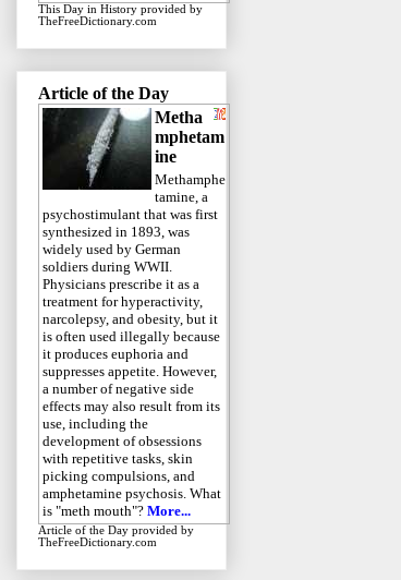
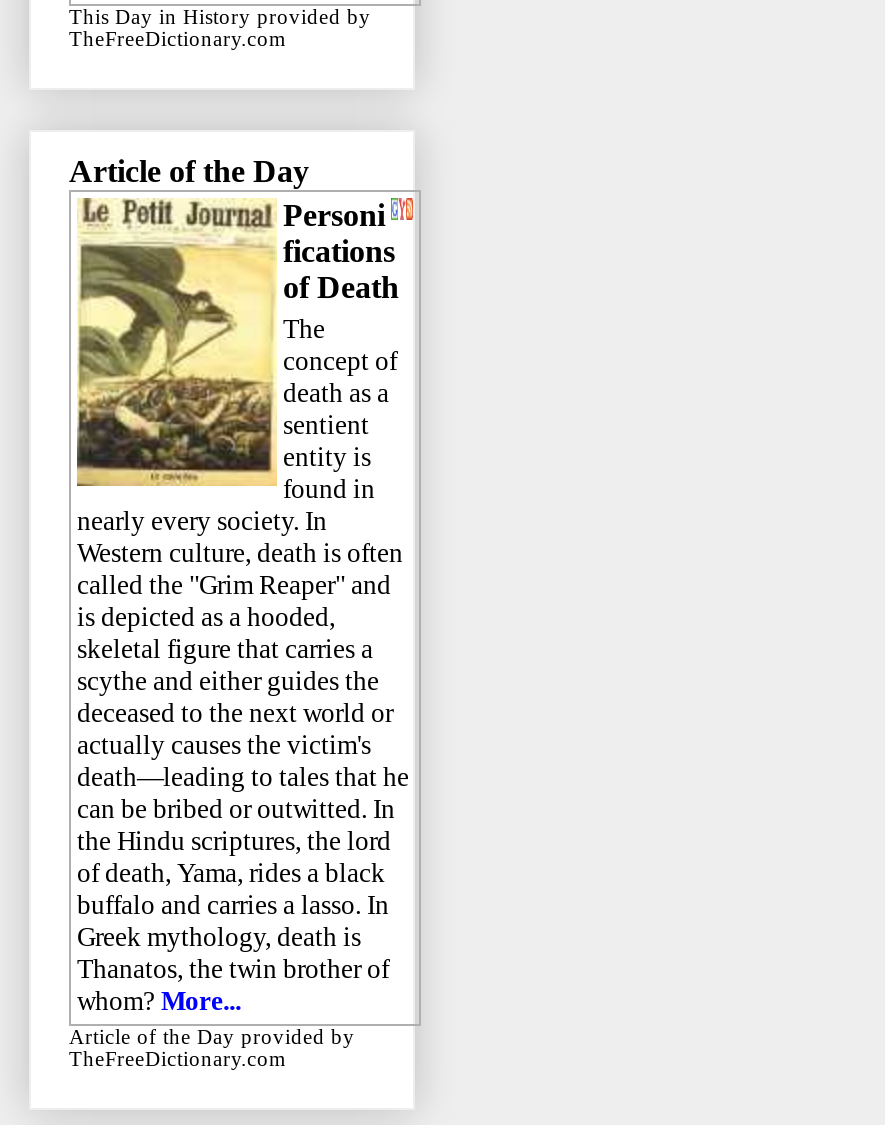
- [image]
- Metha
- mphetam
- ine
- Methamphe
- tamine, a
- psychostimulant that was first
- synthesized in 1893, was
- widely used by German
- soldiers during WWII.
- Physicians prescribe it as a
- treatment for hyperactivity,
- narcolepsy, and obesity, but it
- is often used illegally because
- it produces euphoria and
- suppresses appetite. However,
- a number of negative side
- effects may also result from its
- use, including the
- development of obsessions
- with repetitive tasks, skin
- picking compulsions, and
- amphetamine psychosis. What
- is "meth mouth"? More...
+ [image]
+ Personi
+ fications
+ of Death
+ The
+ concept of
+ death as a
+ sentient
+ entity is
+ found in
+ nearly every society. In
+ Western culture, death is often
+ called the "Grim Reaper" and
+ is depicted as a hooded,
+ skeletal figure that carries a
+ scythe and either guides the
+ deceased to the next world or
+ actually causes the victim's
+ death—leading to tales that he
+ can be bribed or outwitted. In
+ the Hindu scriptures, the lord
+ of death, Yama, rides a black
+ buffalo and carries a lasso. In
+ Greek mythology, death is
+ Thanatos, the twin brother of
+ whom? More...
